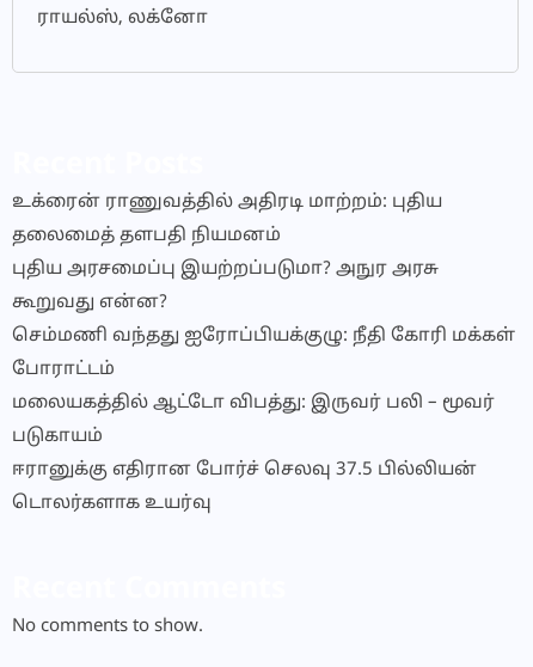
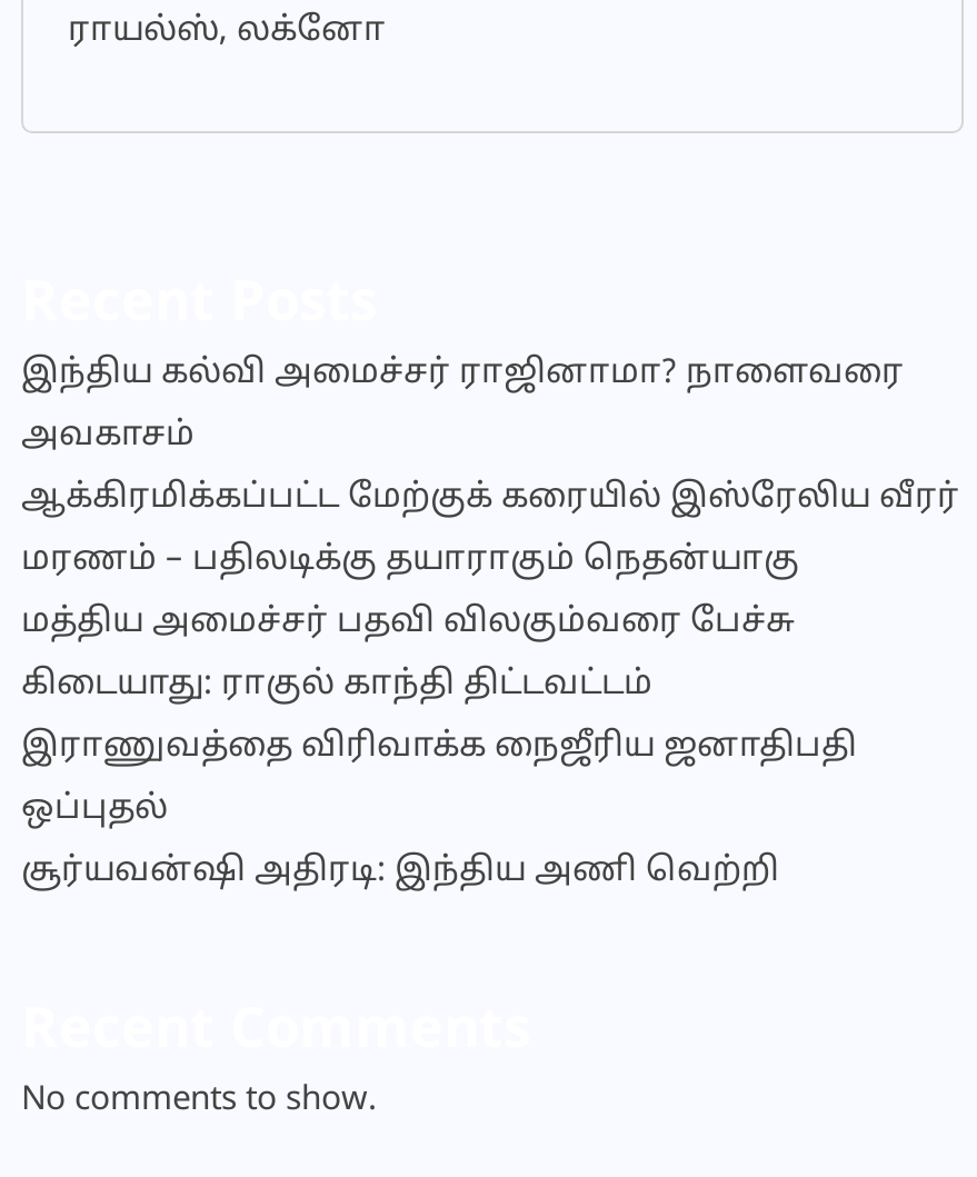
- உக்ரைன் ராணுவத்தில் அதிரடி மாற்றம்: புதிய
- தலைமைத் தளபதி நியமனம்
- புதிய அரசமைப்பு இயற்றப்படுமா? அநுர அரசு
- கூறுவது என்ன?
- செம்மணி வந்தது ஐரோப்பியக்குழு: நீதி கோரி மக்கள்
- போராட்டம்
- மலையகத்தில் ஆட்டோ விபத்து: இருவர் பலி – மூவர்
- படுகாயம்
- ஈரானுக்கு எதிரான போர்ச் செலவு 37.5 பில்லியன்
- டொலர்களாக உயர்வு
+ இந்திய கல்வி அமைச்சர் ராஜினாமா? நாளைவரை
+ அவகாசம்
+ ஆக்கிரமிக்கப்பட்ட மேற்குக் கரையில் இஸ்ரேலிய வீரர்
+ மரணம் – பதிலடிக்கு தயாராகும் நெதன்யாகு
+ மத்திய அமைச்சர் பதவி விலகும்வரை பேச்சு
+ கிடையாது: ராகுல் காந்தி திட்டவட்டம்
+ இராணுவத்தை விரிவாக்க நைஜீரிய ஜனாதிபதி
+ ஒப்புதல்
+ சூர்யவன்ஷி அதிரடி: இந்திய அணி வெற்றி
